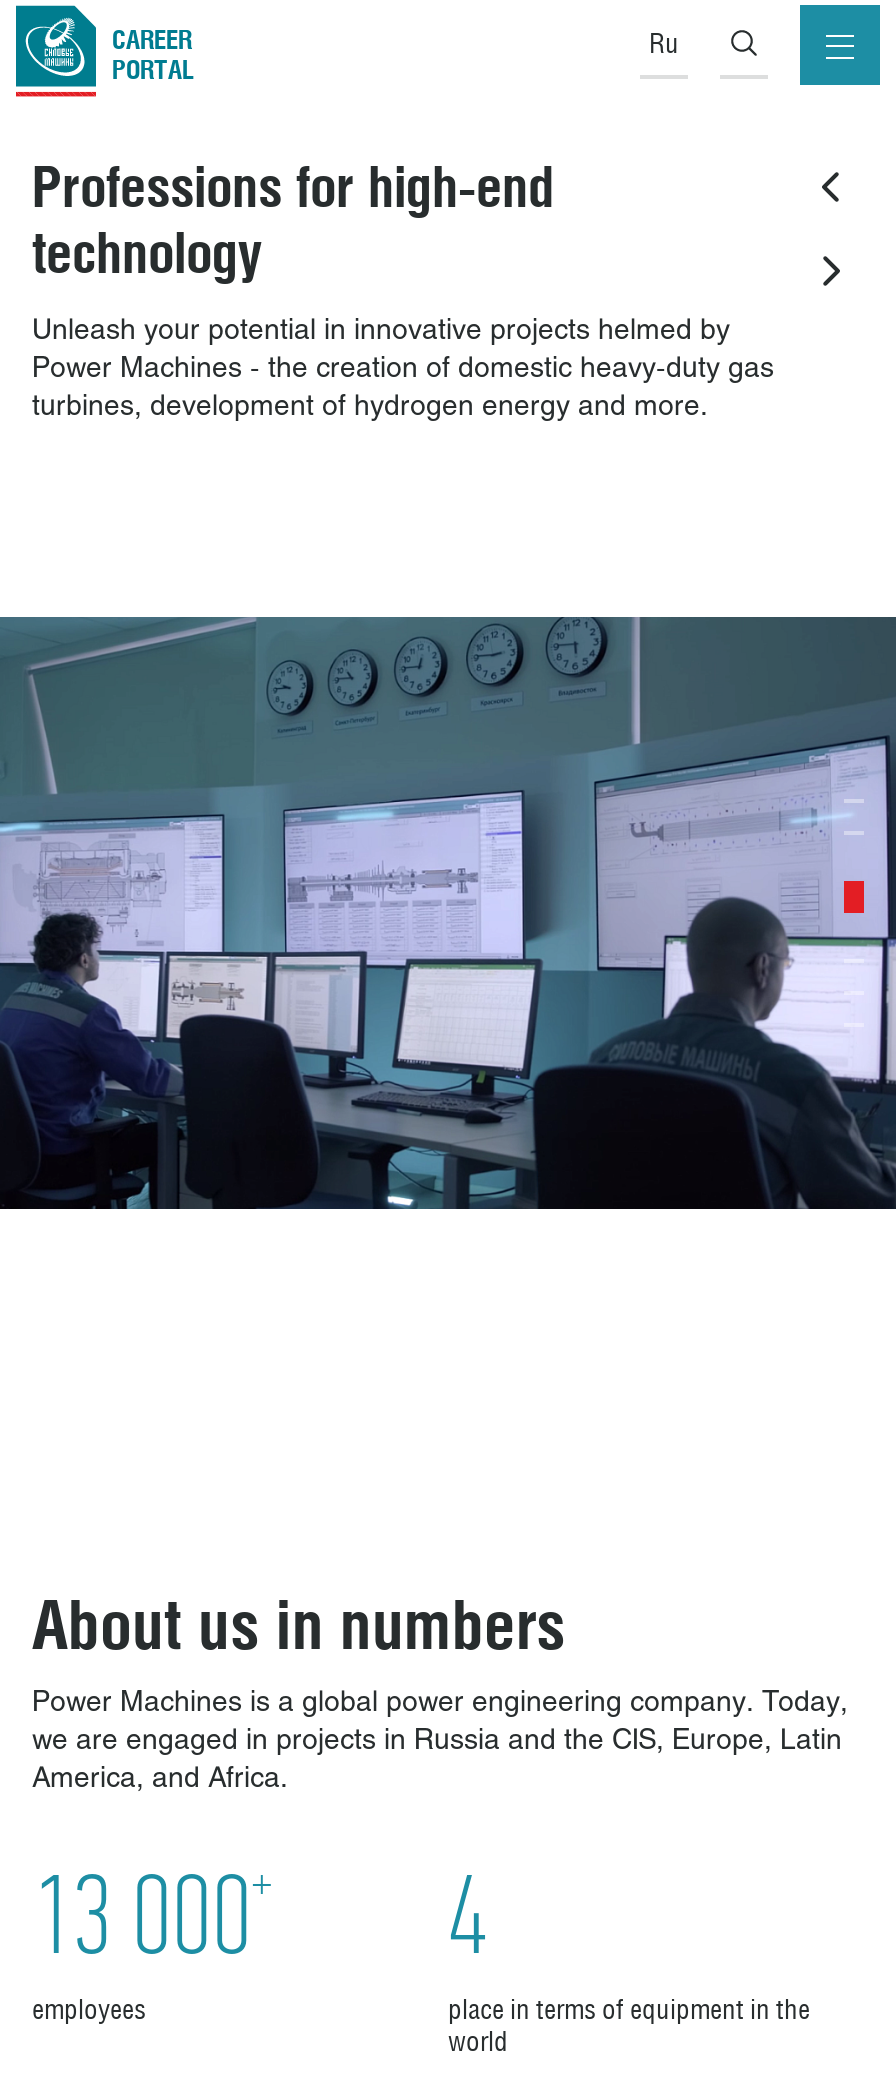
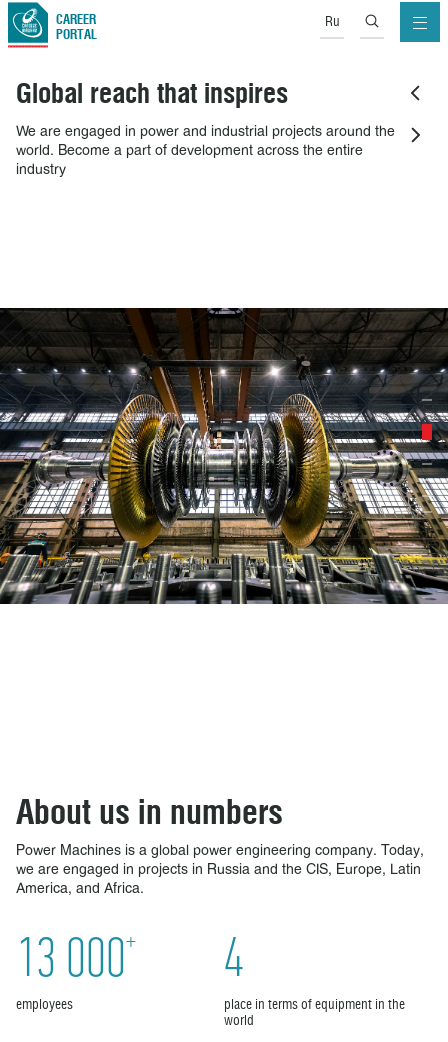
- Professions for high-end
- technology
- Unleash your potential in innovative projects helmed by
- Power Machines - the creation of domestic heavy-duty gas
- turbines, development of hydrogen energy and more.
+ Global reach that inspires
+ We are engaged in power and industrial projects around the
+ world. Become a part of development across the entire
+ industry

- [image]
+ [image]
